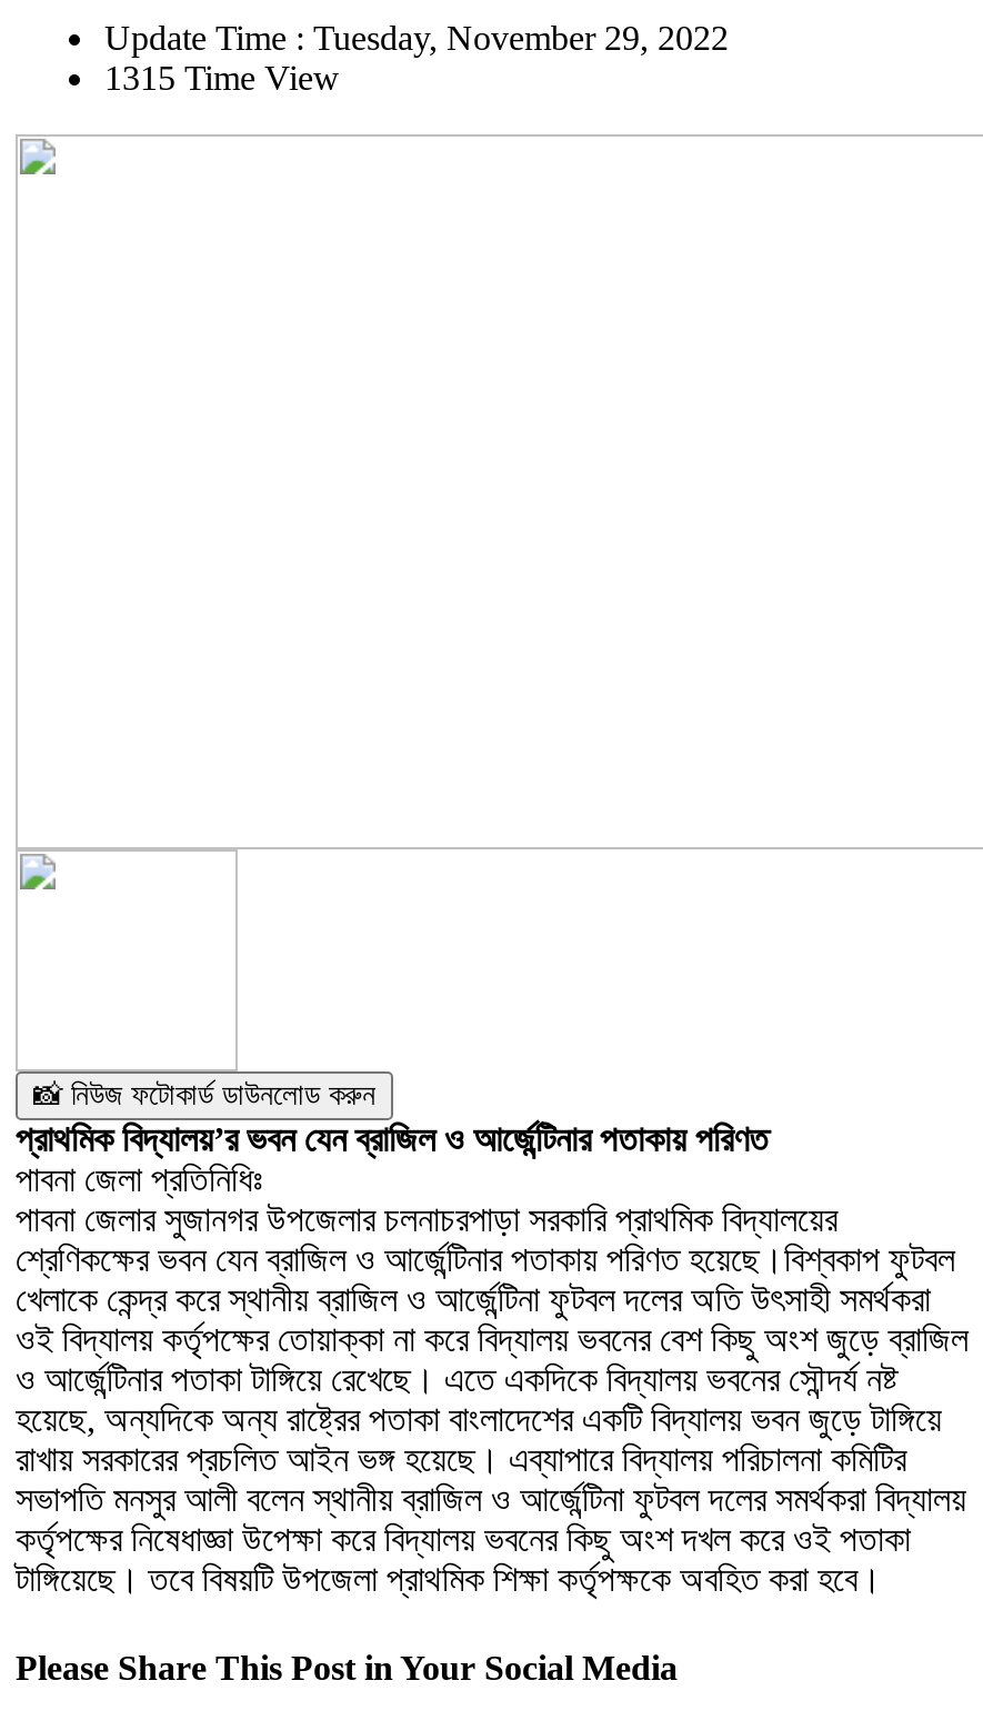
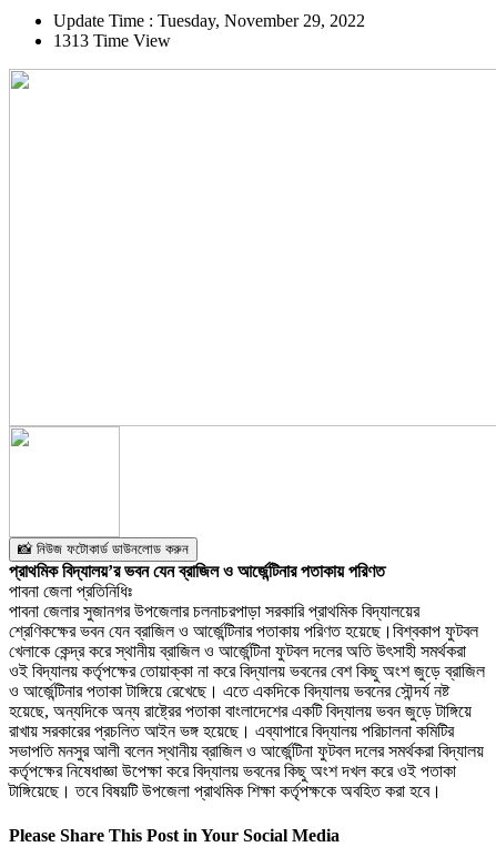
- 1315 Time View
+ 1313 Time View
